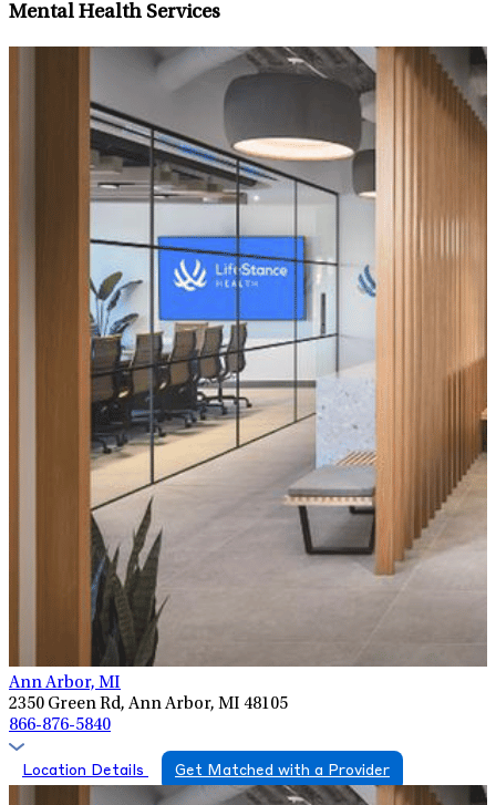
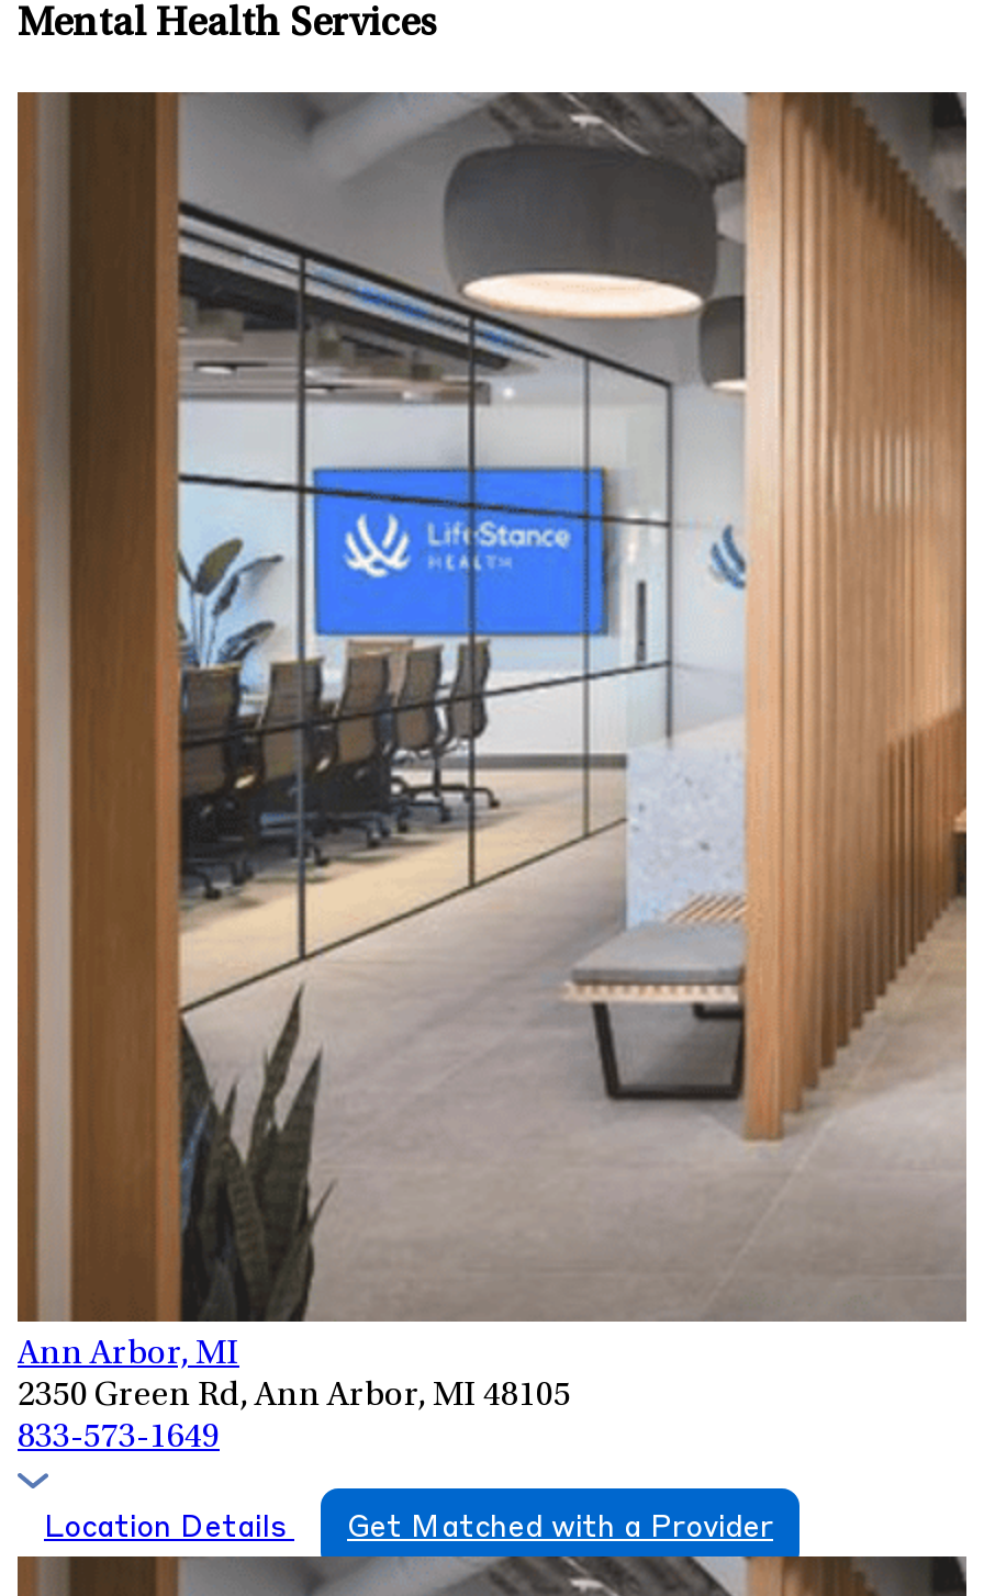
- 866-876-5840
+ 833-573-1649
